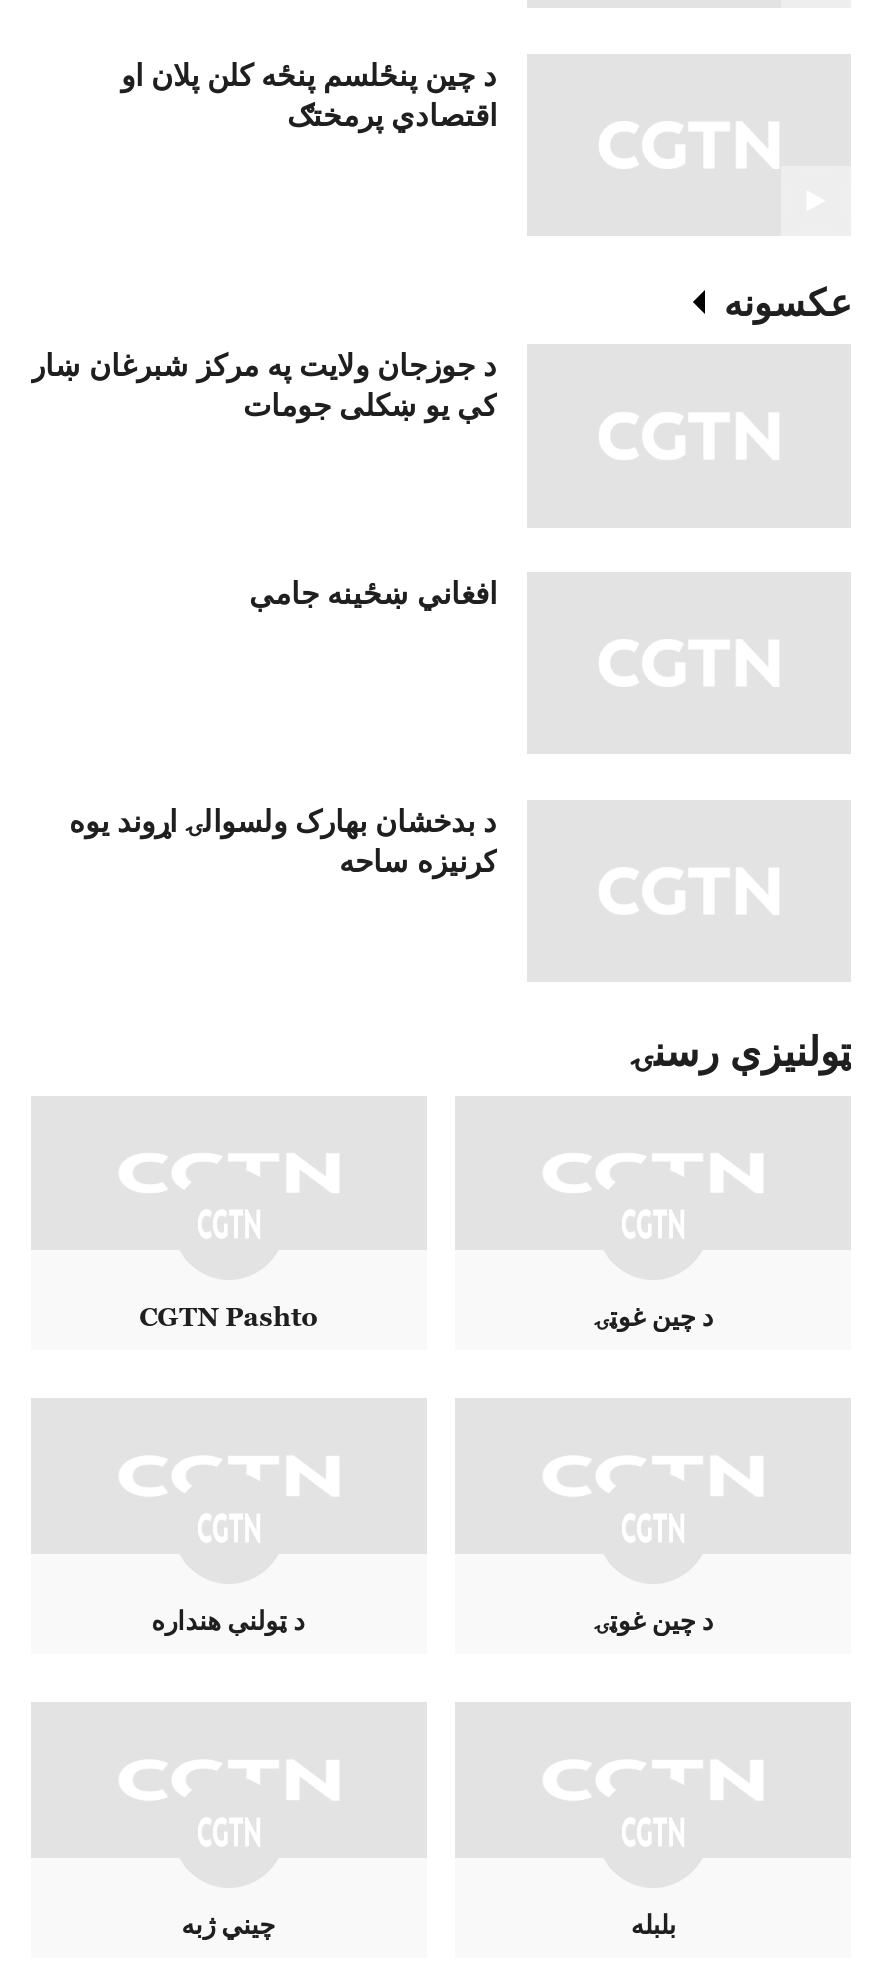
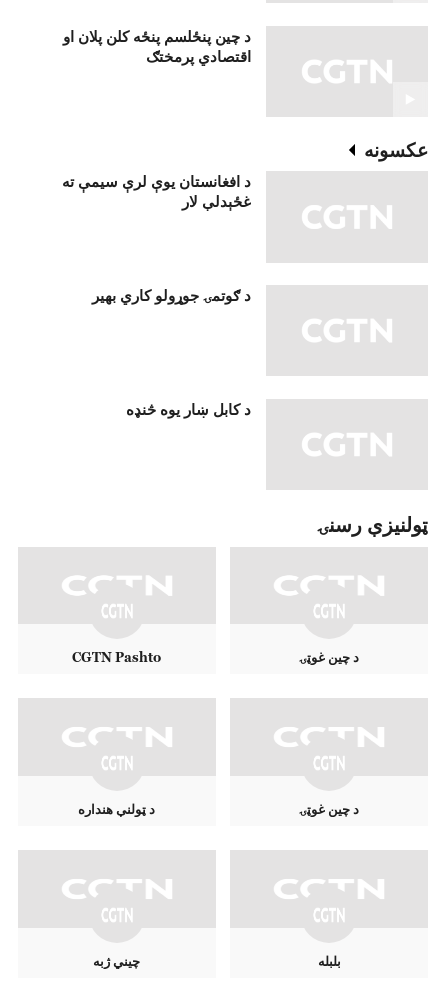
- د جوزجان ولایت په مرکز شبرغان ښار
- کې یو ښکلی جومات
+ د افغانستان یوې لرې سیمې ته
+ غځېدلې لار

- افغاني ښځینه جامې
+ د ګوتمۍ جوړولو کاري بهیر

- د بدخشان بهارک ولسوالۍ اړوند یوه
- کرنیزه ساحه
+ د کابل ښار یوه څنډه
